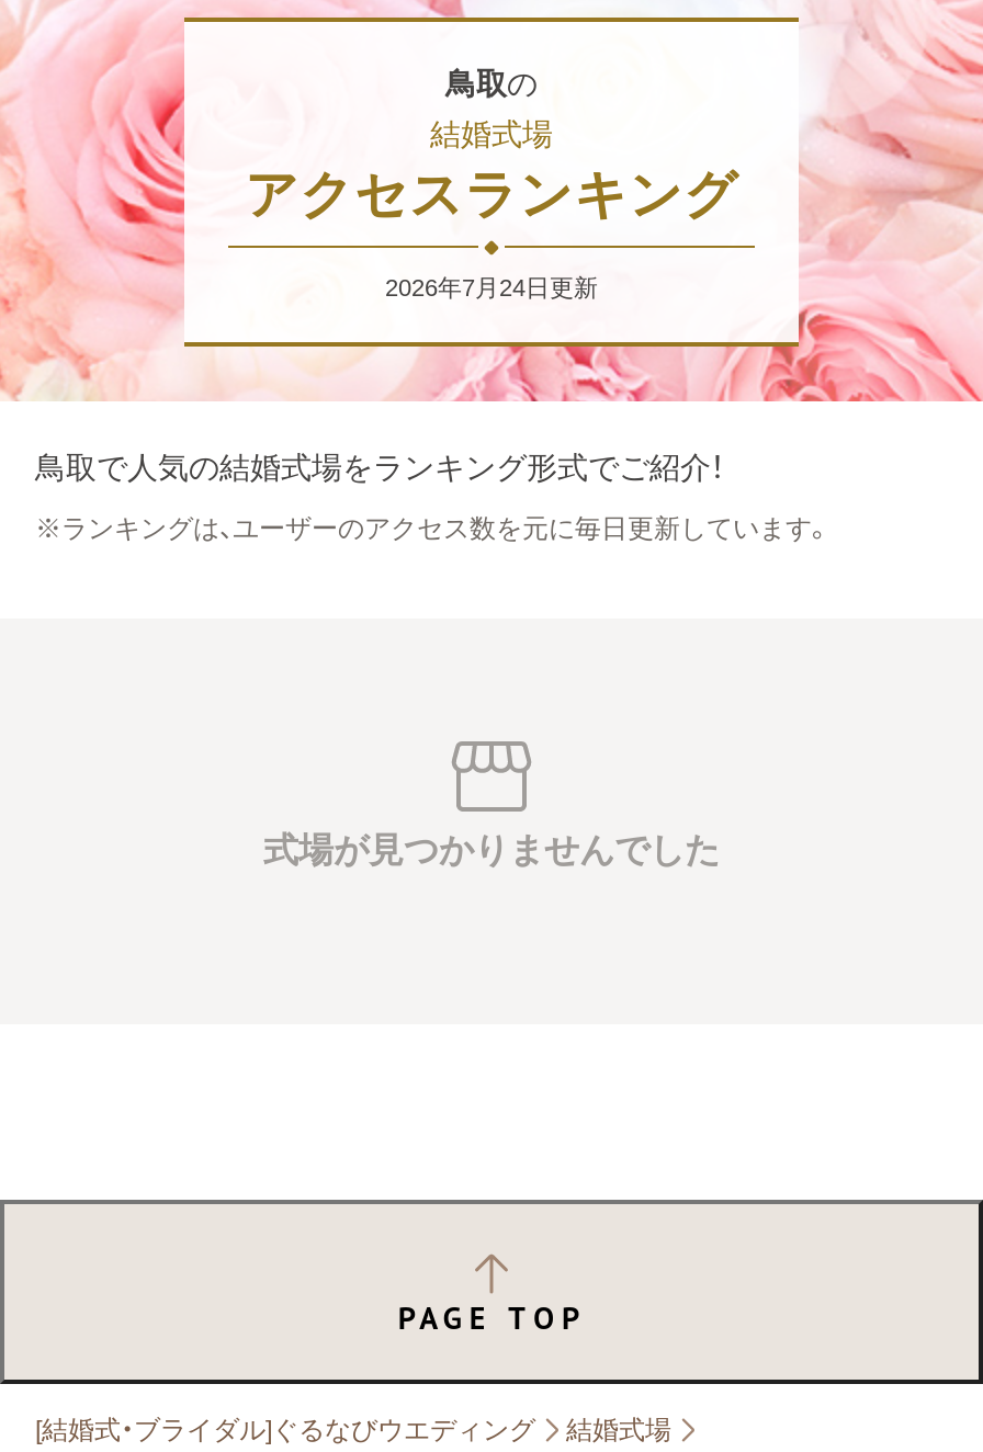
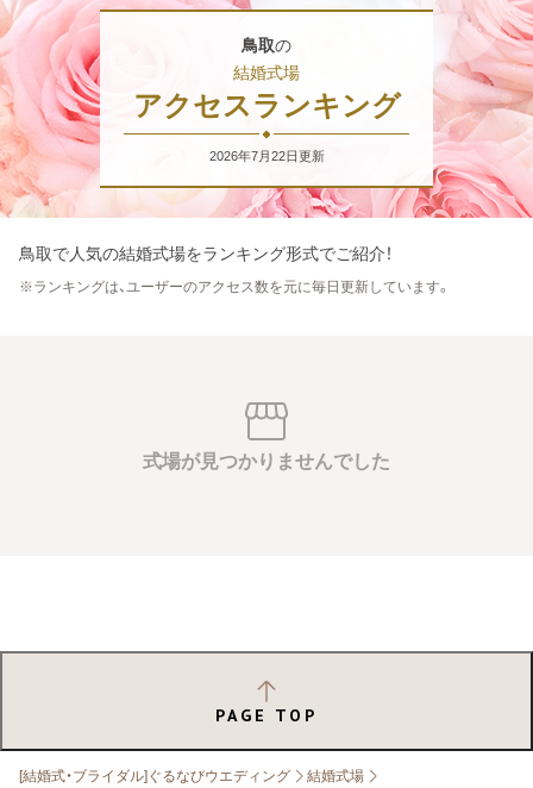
- 2026年7月24日更新
+ 2026年7月22日更新
